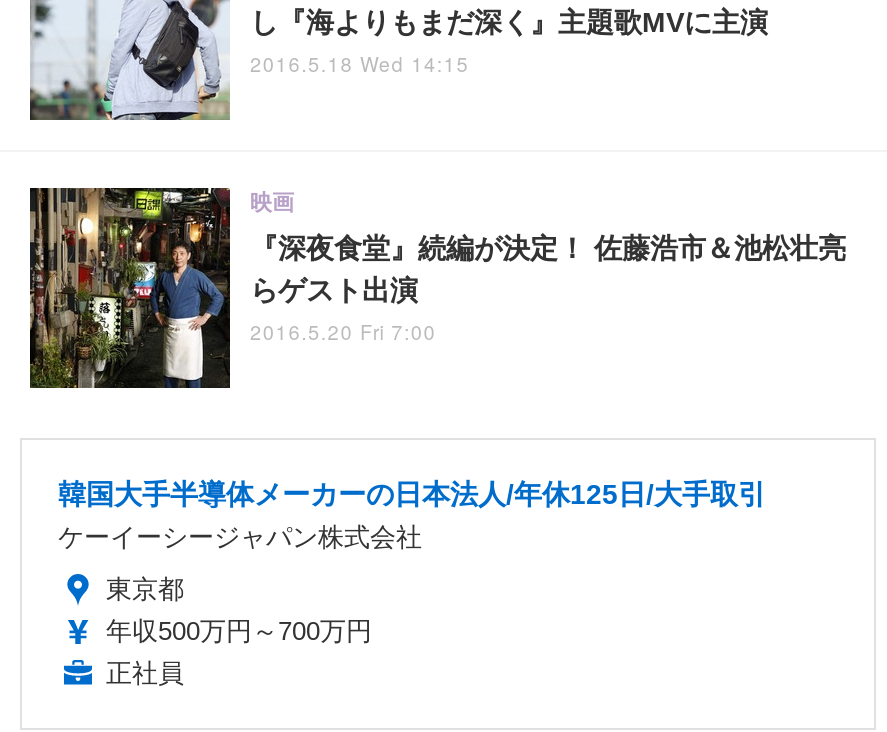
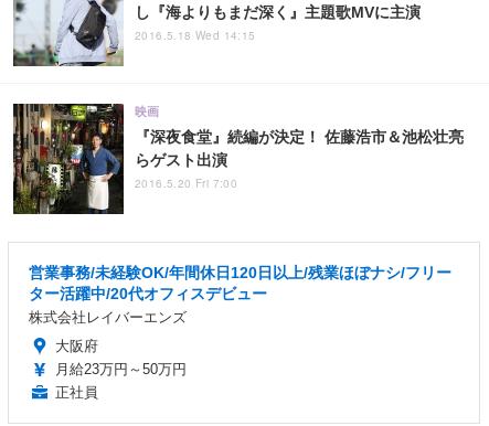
- 韓国大手半導体メーカーの日本法人/年休125日/大手取引
- ケーイーシージャパン株式会社
+ 営業事務/未経験OK/年間休日120日以上/残業ほぼナシ/フリー
+ ター活躍中/20代オフィスデビュー
+ 株式会社レイバーエンズ

- 東京都
- 年収500万円～700万円
+ 大阪府
+ 月給23万円～50万円
